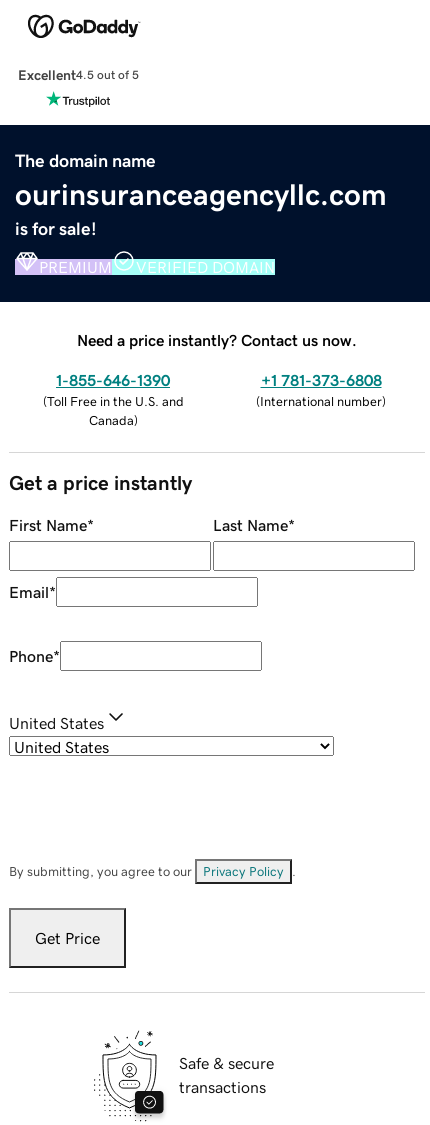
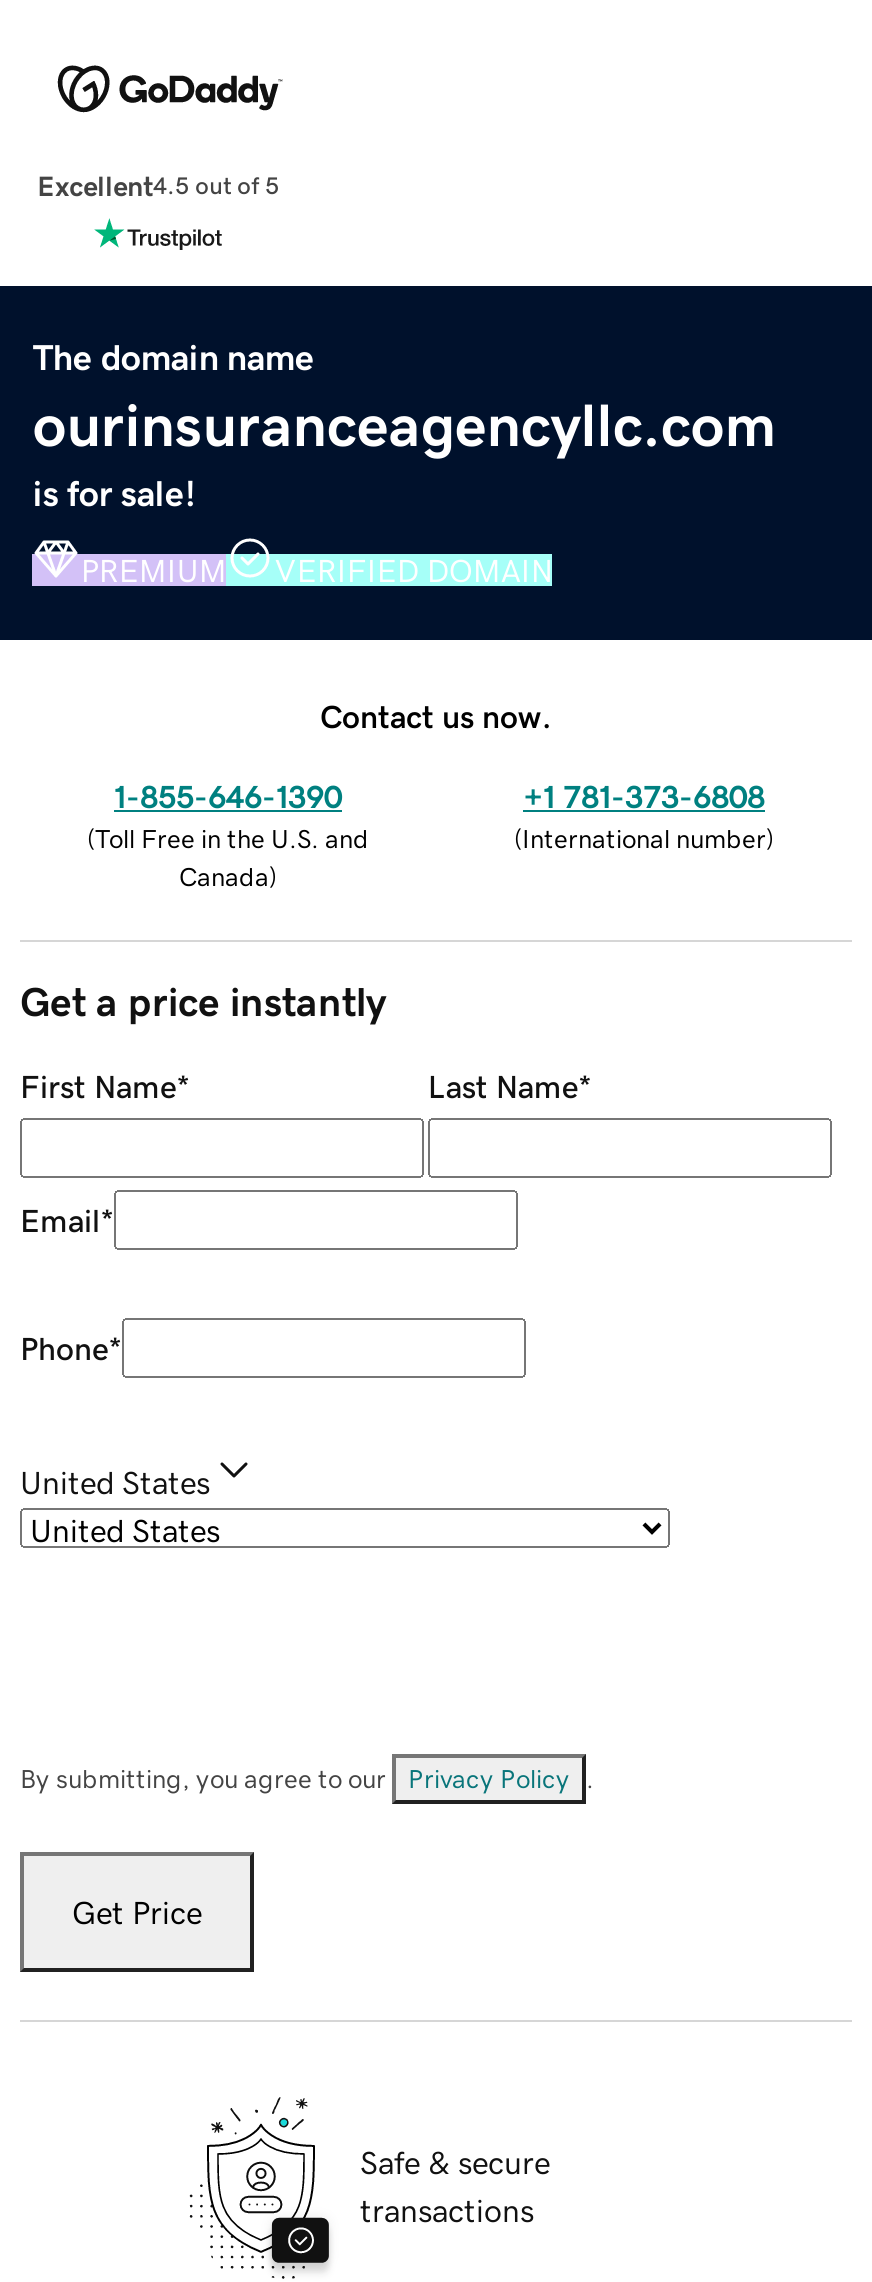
- Need a price instantly? Contact us now.
+ Contact us now.
